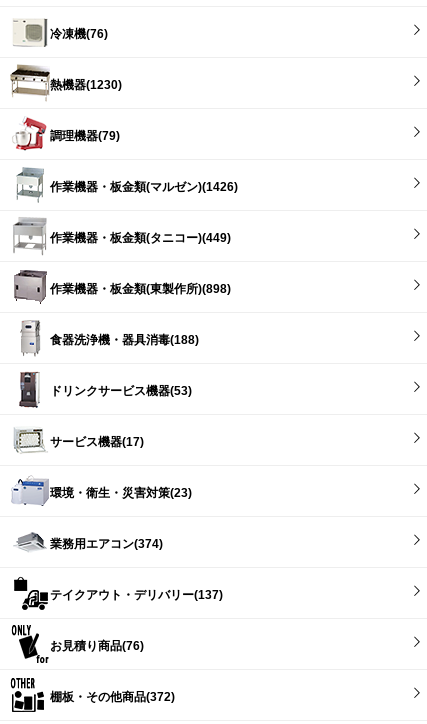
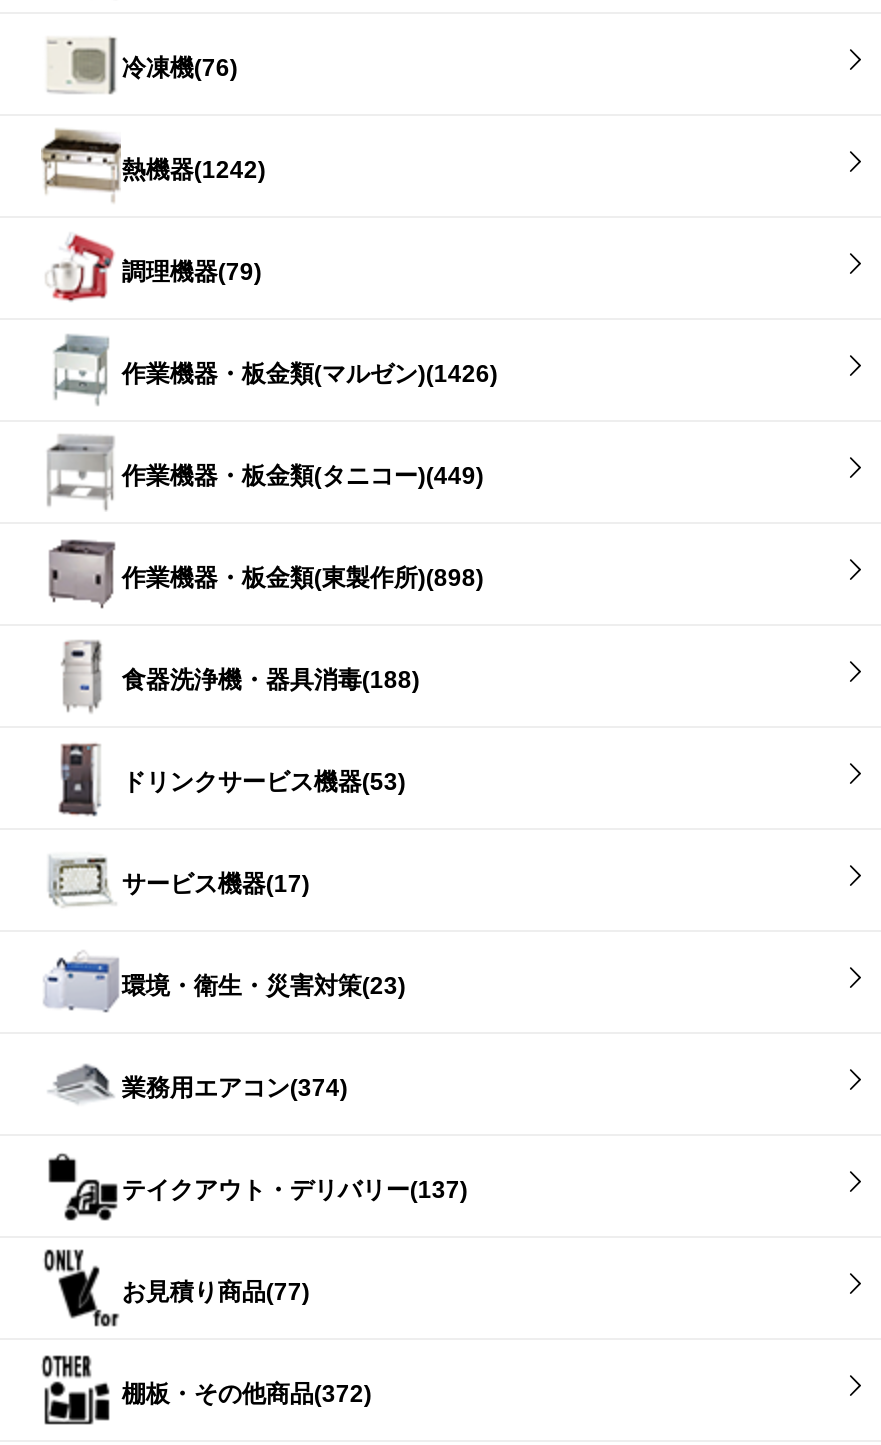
- 熱機器(1230)
+ 熱機器(1242)

- お見積り商品(76)
+ お見積り商品(77)
